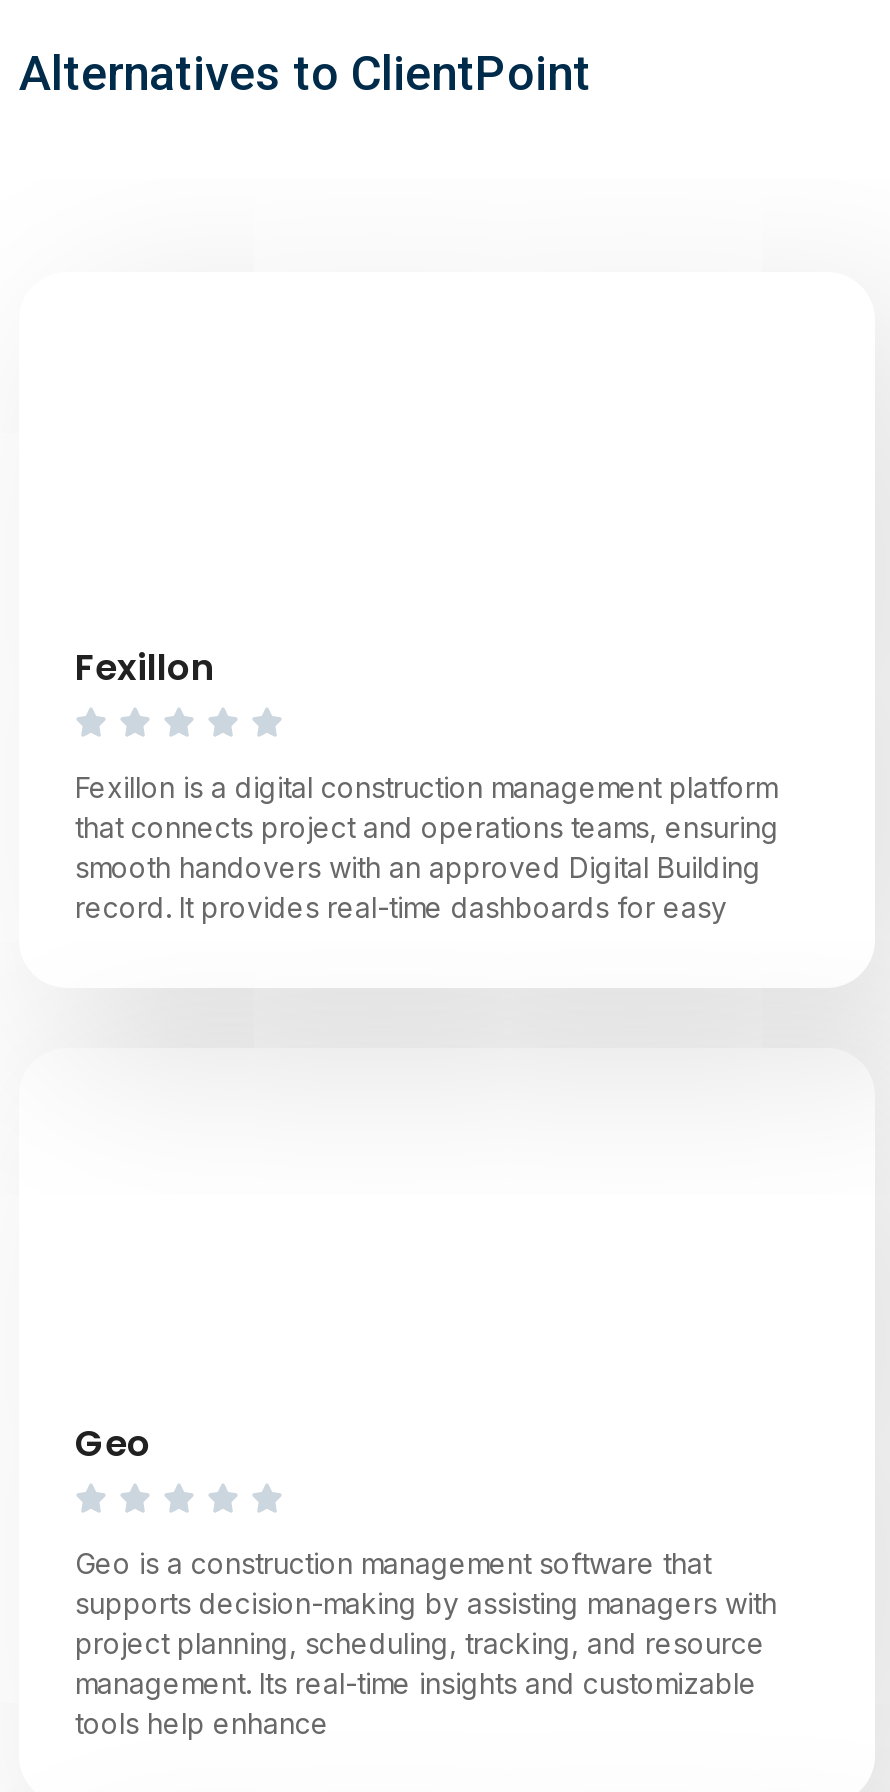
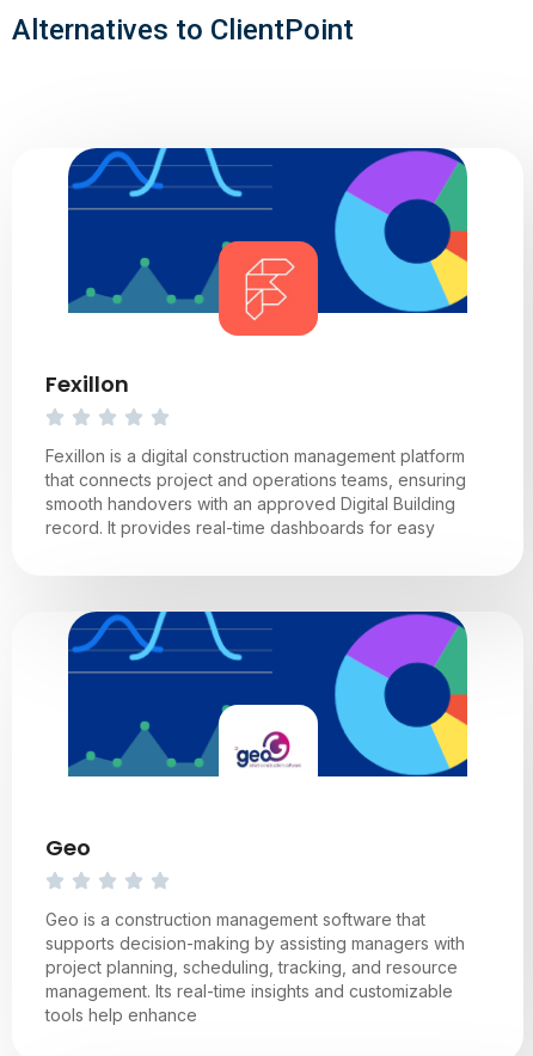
+ [image]

+ [image]
